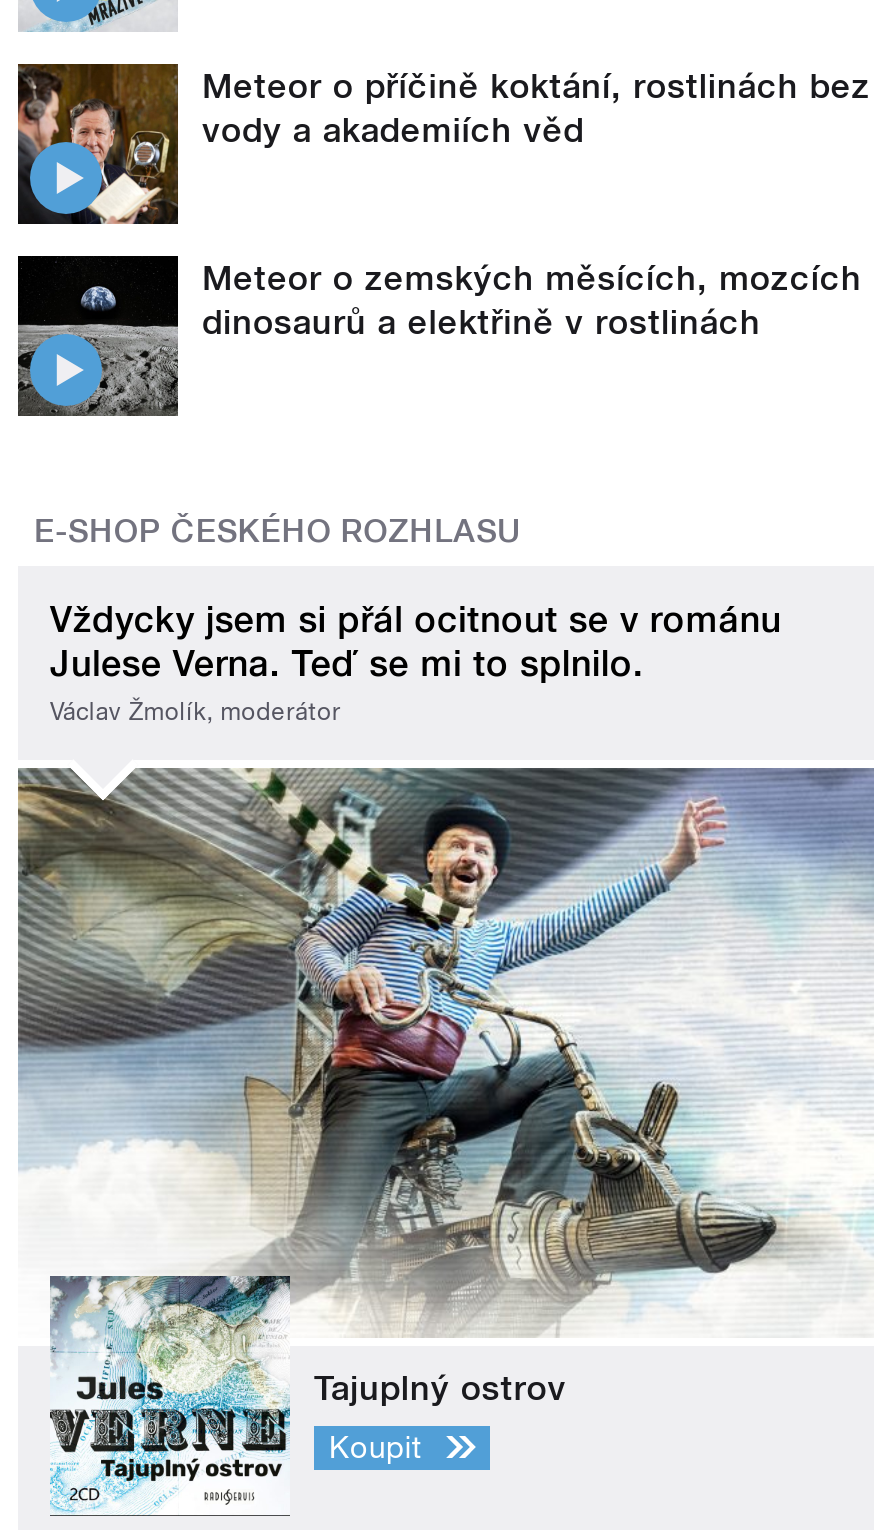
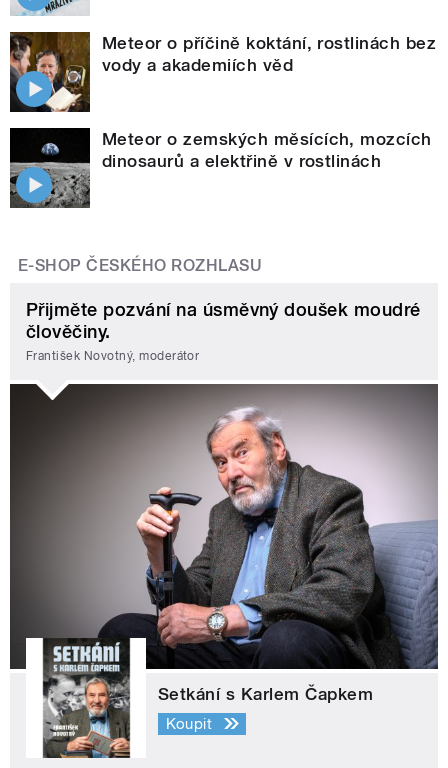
- Vždycky jsem si přál ocitnout se v románu
- Julese Verna. Teď se mi to splnilo.
- Václav Žmolík, moderátor
+ Přijměte pozvání na úsměvný doušek moudré
+ člověčiny.
+ František Novotný, moderátor

- [image]
- Tajuplný ostrov
+ [image]
+ Setkání s Karlem Čapkem
